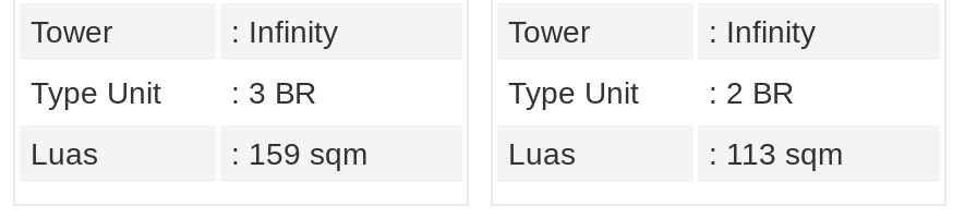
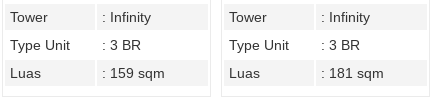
- Type Unit : 2 BR
+ Type Unit : 3 BR

- : 113 sqm
+ : 181 sqm
